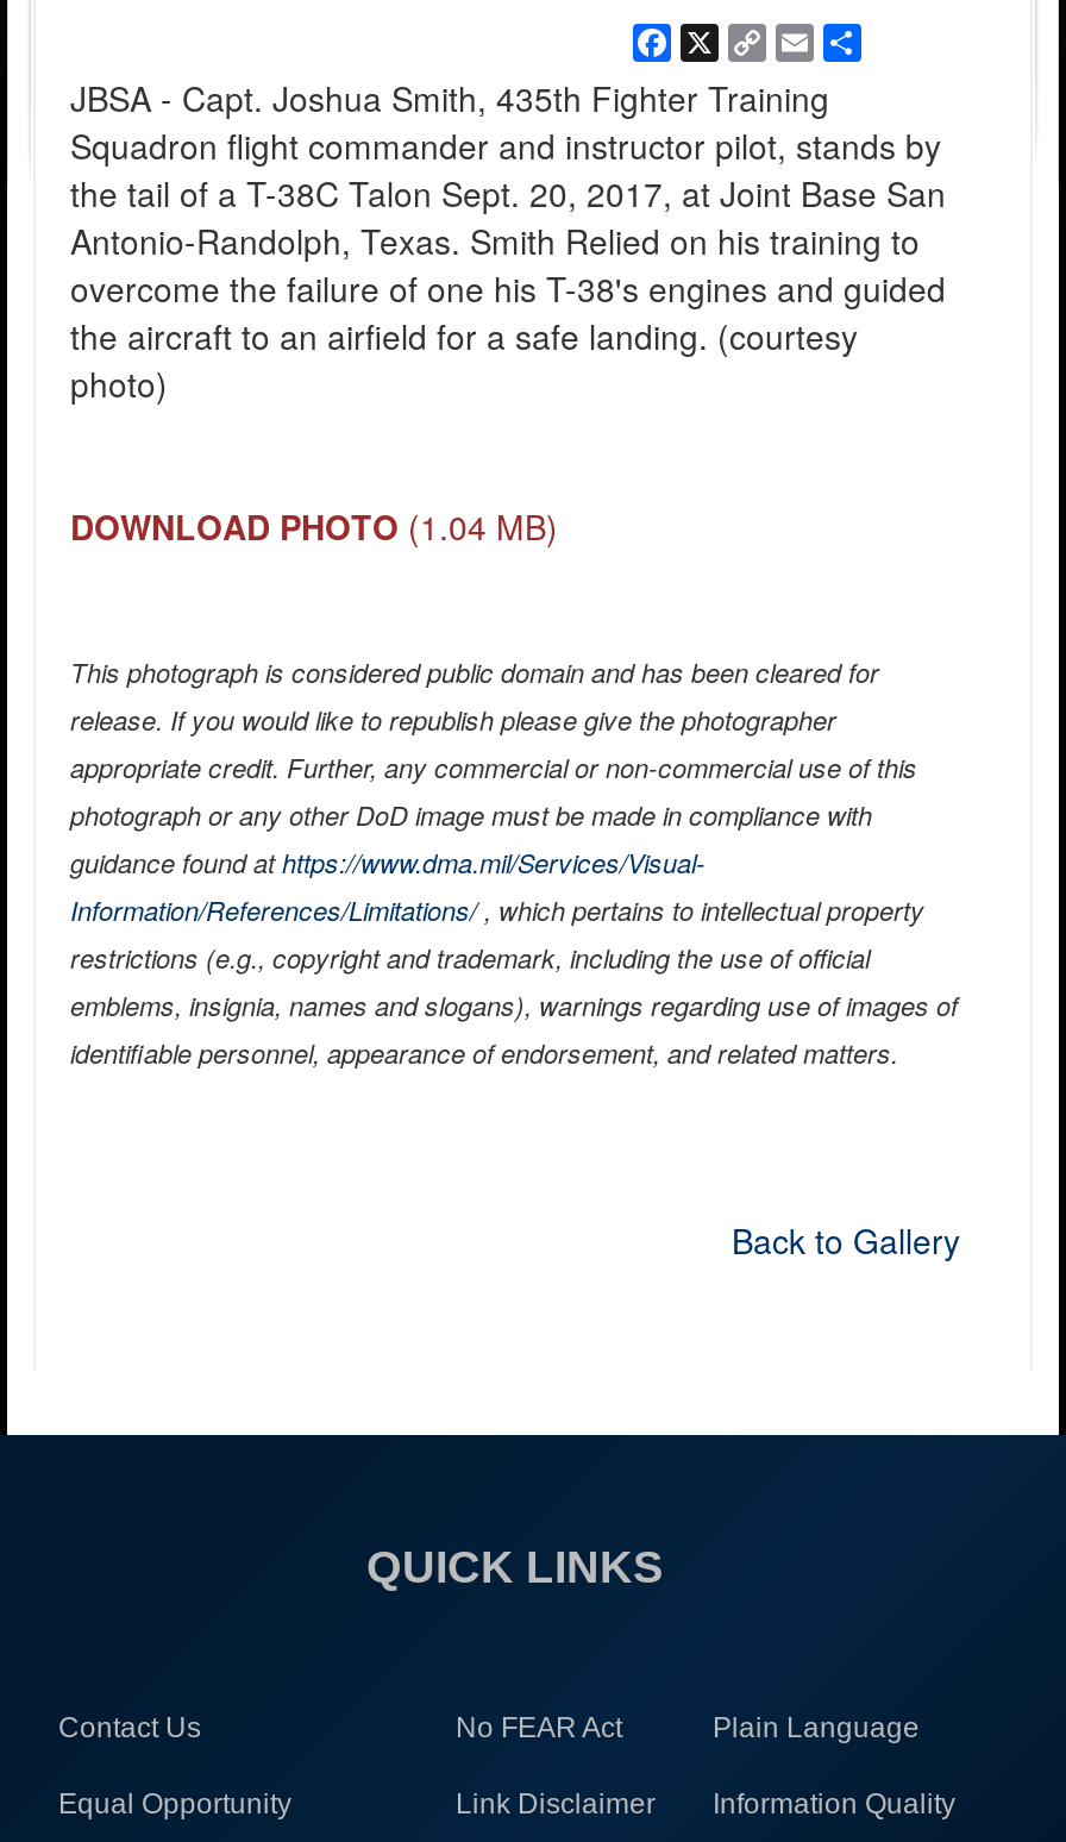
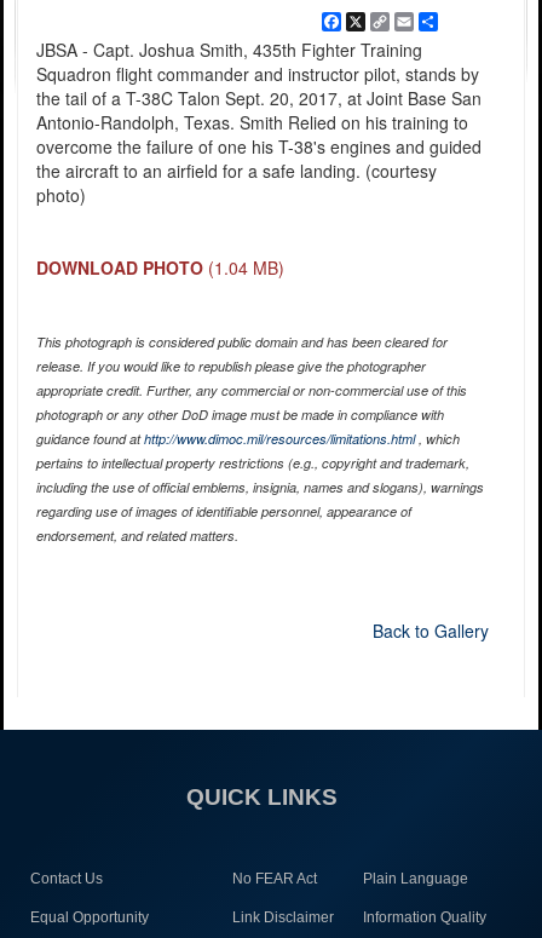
- guidance found athttps://www.dma.mil/Services/Visual-
- Information/References/Limitations/, which pertains to intellectual property
- restrictions (e.g., copyright and trademark, including the use of official
- emblems, insignia, names and slogans), warnings regarding use of images of
- identifiable personnel, appearance of endorsement, and related matters.
+ guidance found athttp://www.dimoc.mil/resources/limitations.html, which
+ pertains to intellectual property restrictions (e.g., copyright and trademark,
+ including the use of official emblems, insignia, names and slogans), warnings
+ regarding use of images of identifiable personnel, appearance of
+ endorsement, and related matters.
